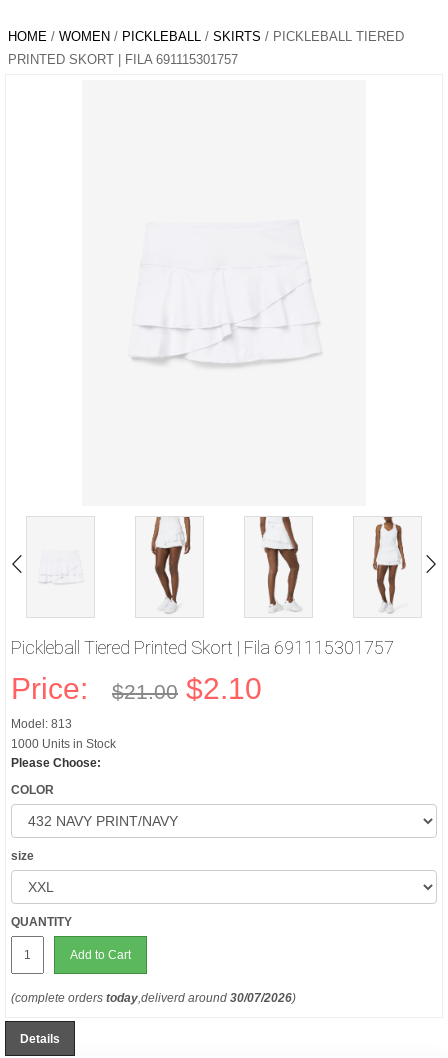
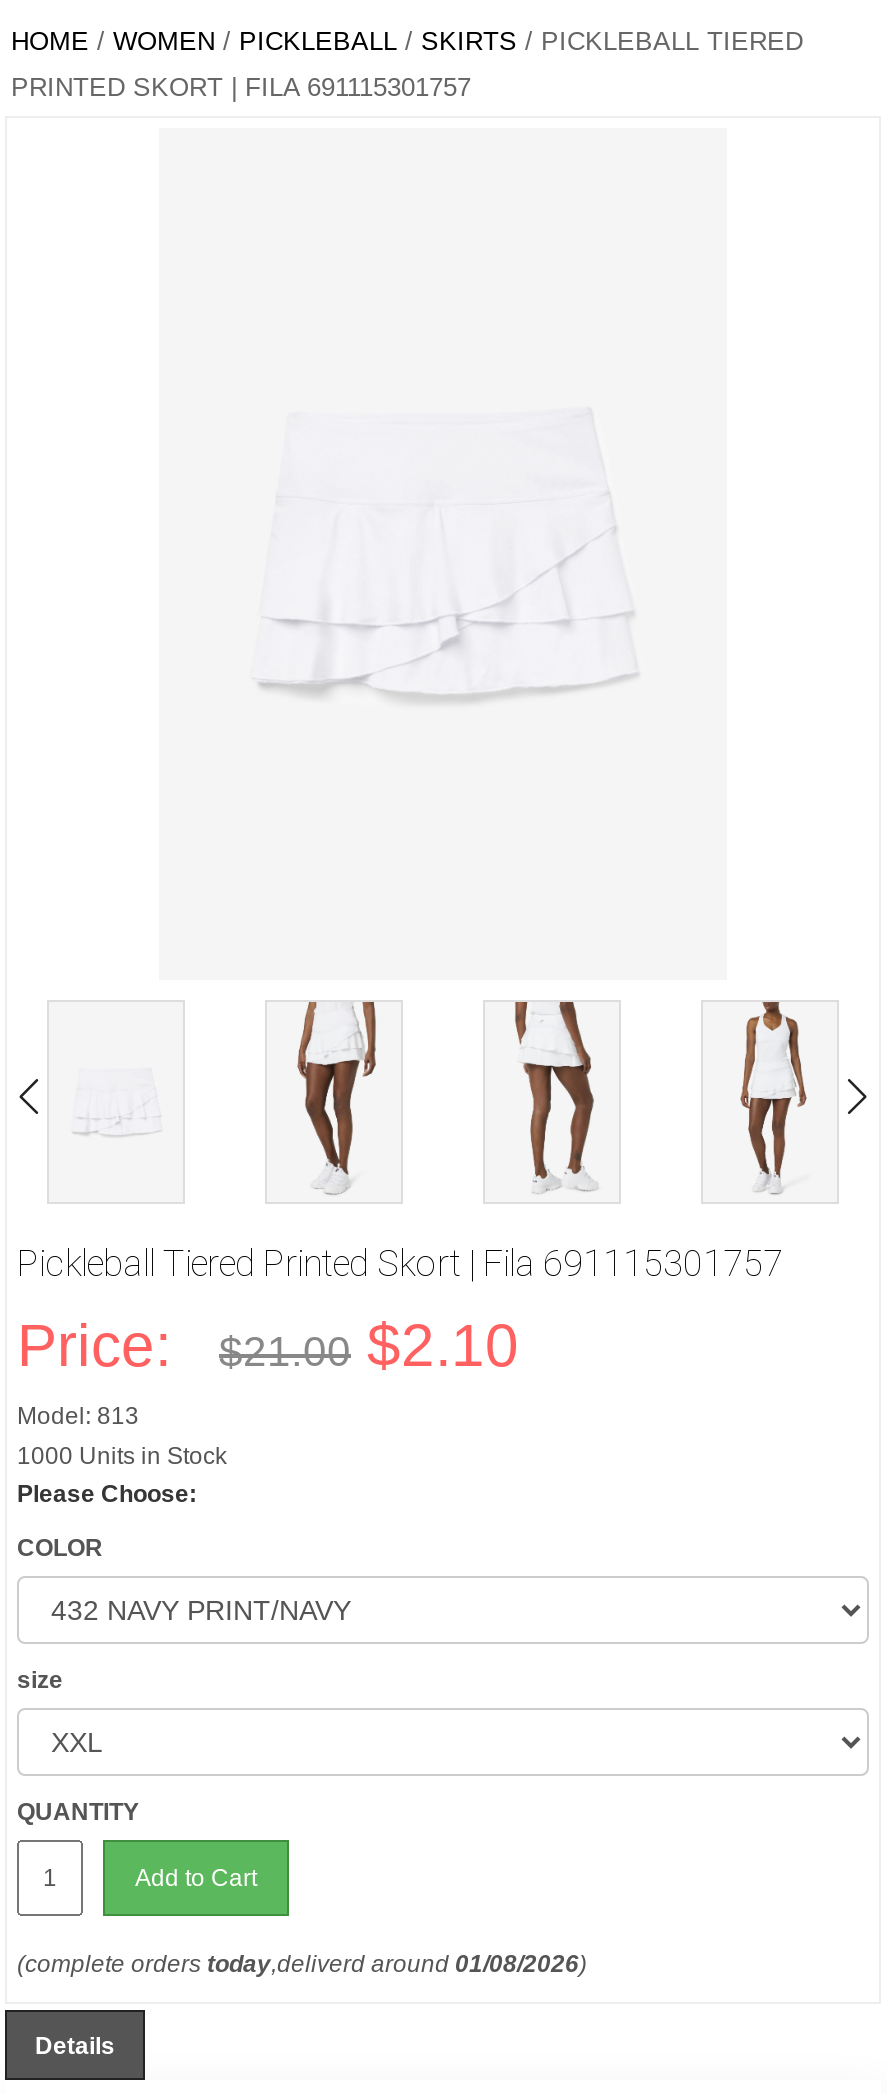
- (complete orders today,deliverd around 30/07/2026)
+ (complete orders today,deliverd around 01/08/2026)
